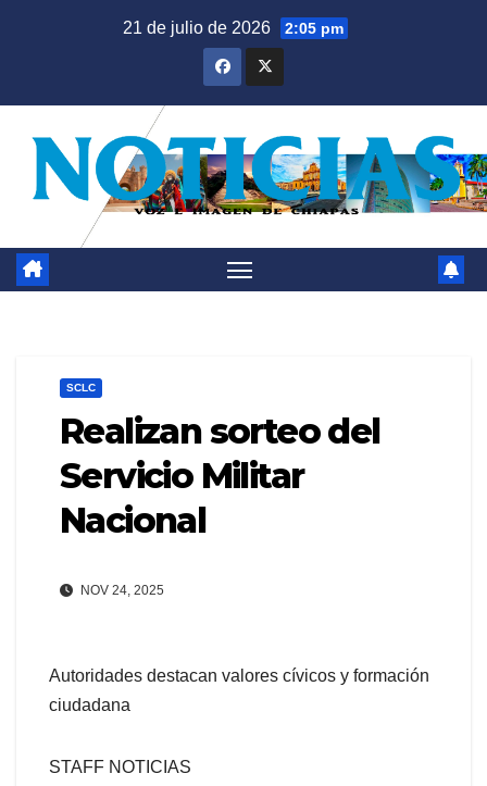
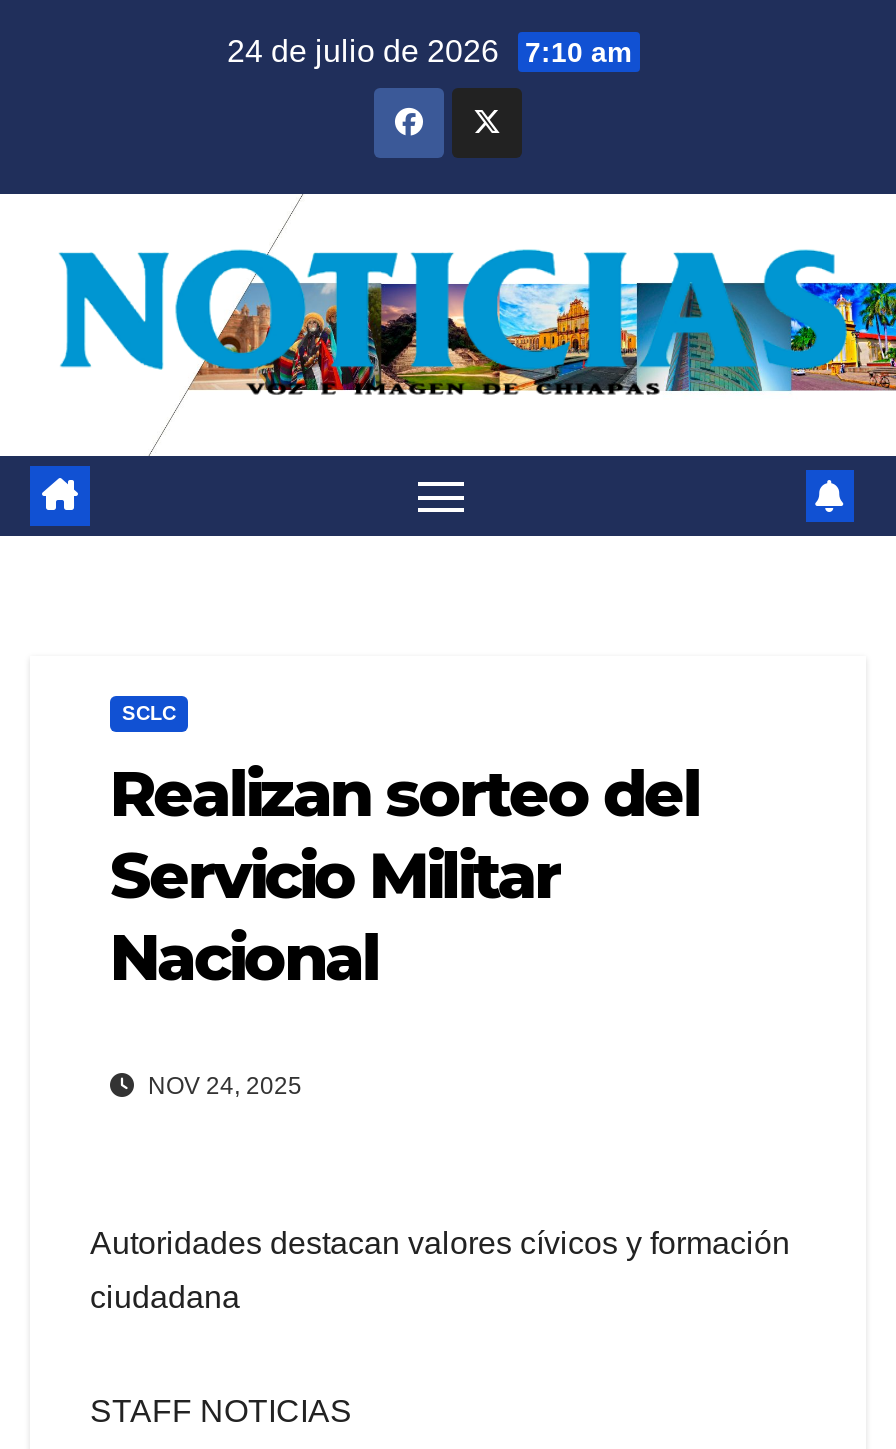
- 21 de julio de 2026 2:05 pm
+ 24 de julio de 2026 7:10 am
